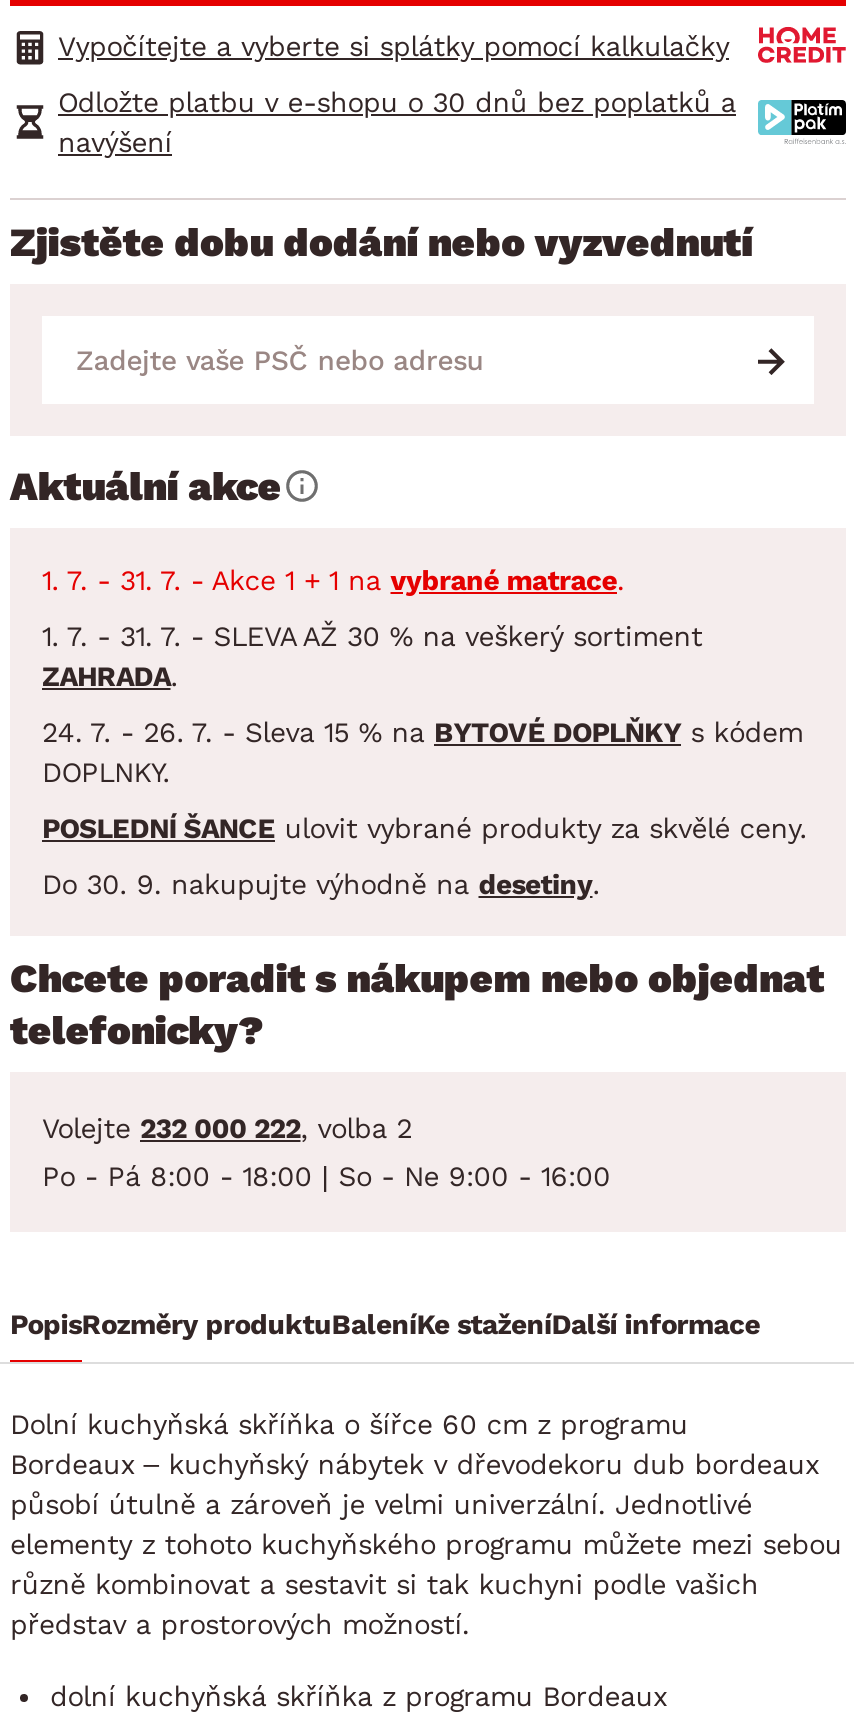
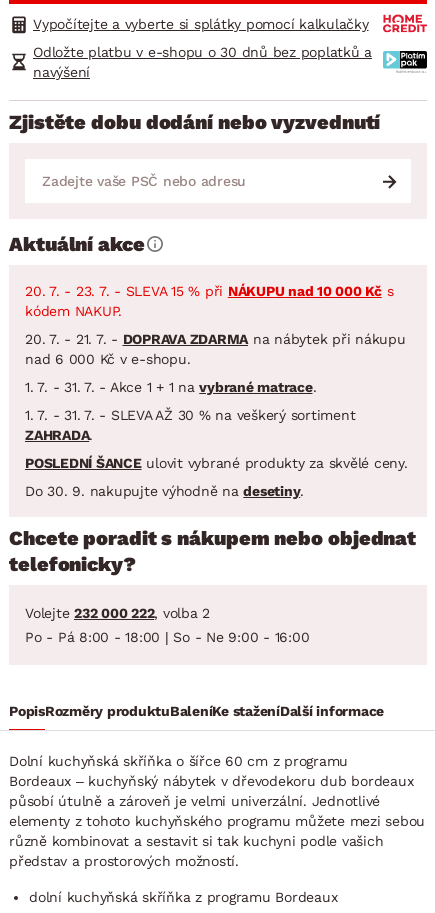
+ 20. 7. - 23. 7. - SLEVA 15 % při NÁKUPU nad 10 000 Kč s
+ kódem NAKUP.
+ 20. 7. - 21. 7. - DOPRAVA ZDARMA na nábytek při nákupu
+ nad 6 000 Kč v e-shopu.

moved down: 1. 7. - 31. 7. - Akce 1 + 1 na vybrané matrace. | 1. 7. - 31. 7. - SLEVA AŽ 30 % na veškerý sortiment | ZAHRADA.

- 24. 7. - 26. 7. - Sleva 15 % na BYTOVÉ DOPLŇKY s kódem
- DOPLNKY.
